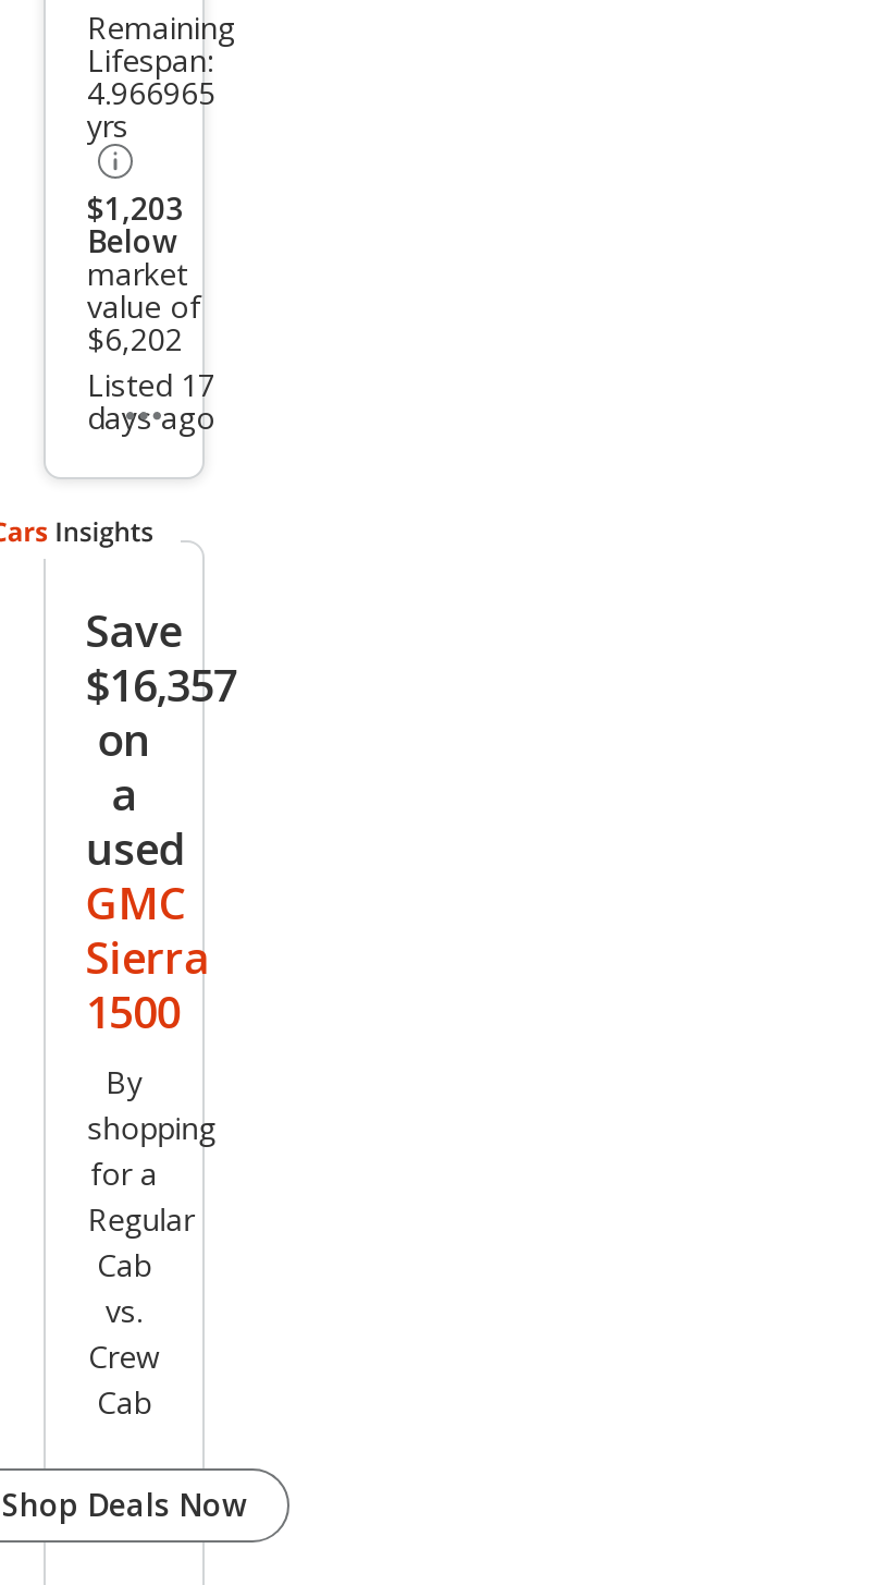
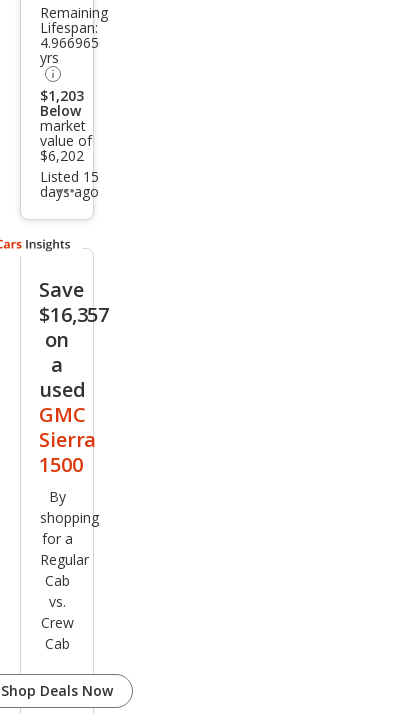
- Listed 17
+ Listed 15
